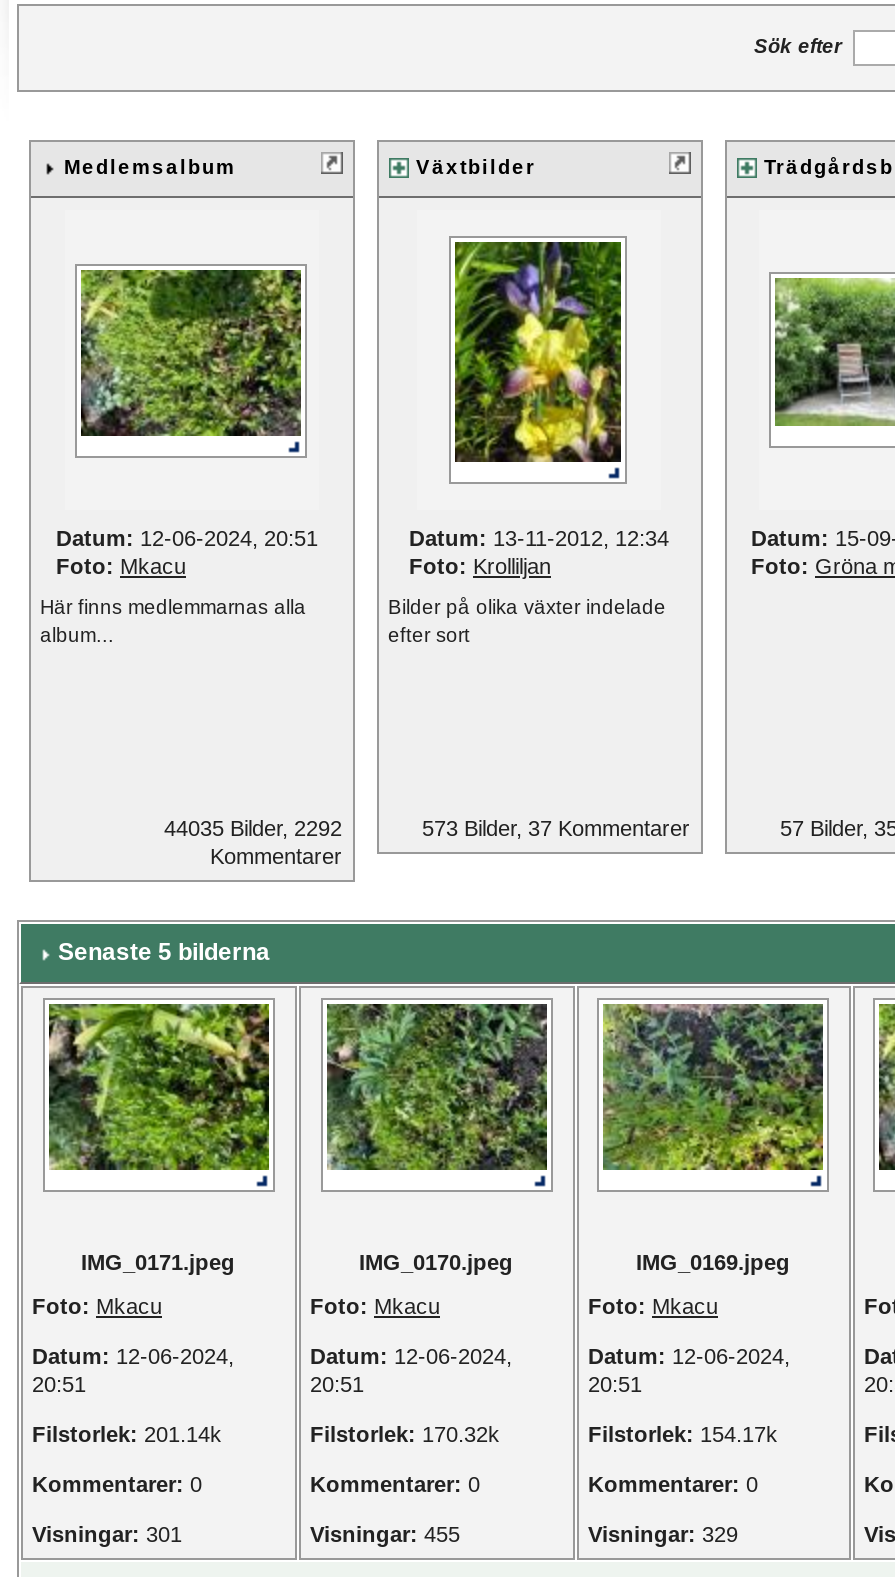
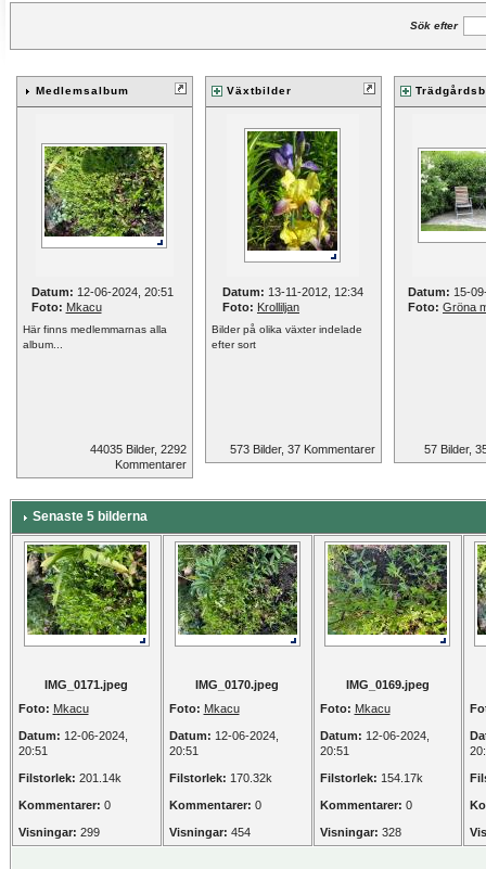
- Visningar: 301
+ Visningar: 299

- Visningar: 455
+ Visningar: 454

- Visningar: 329
+ Visningar: 328
